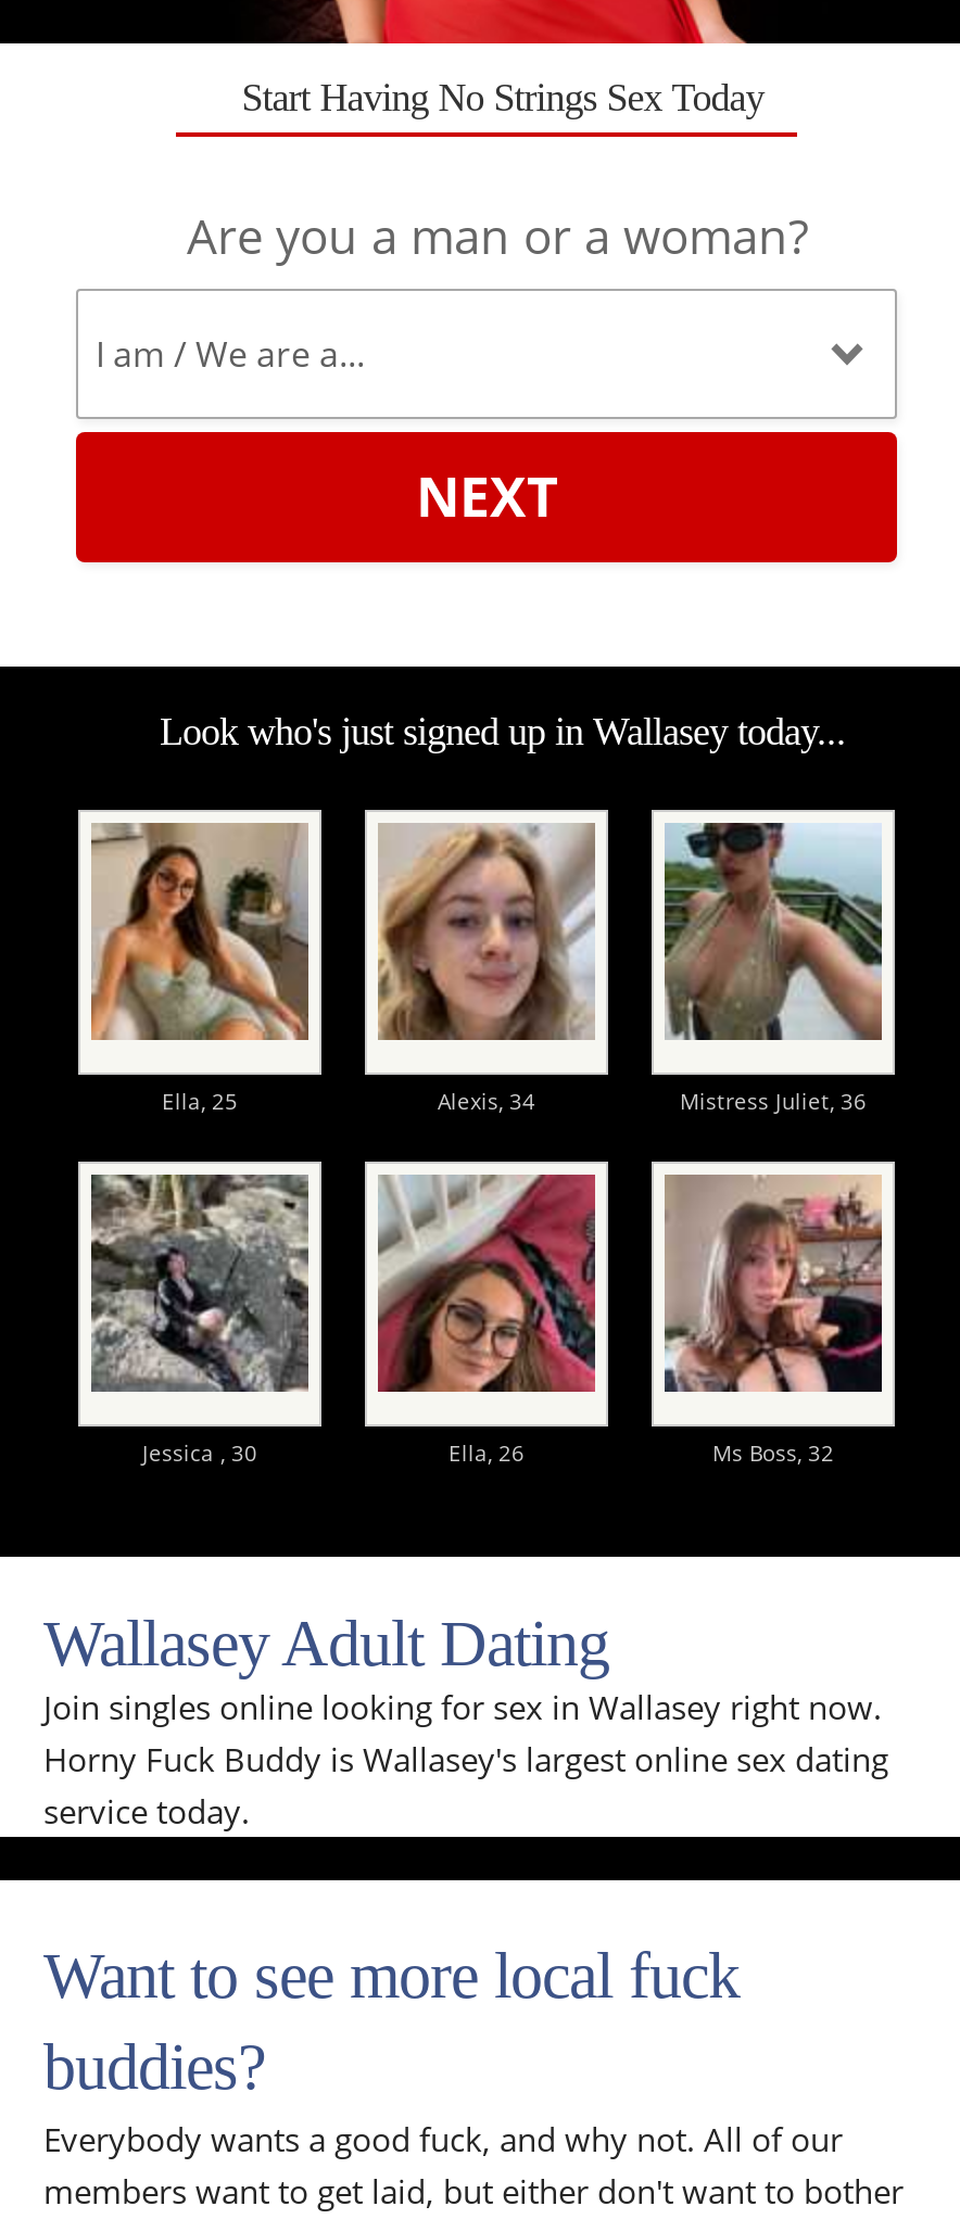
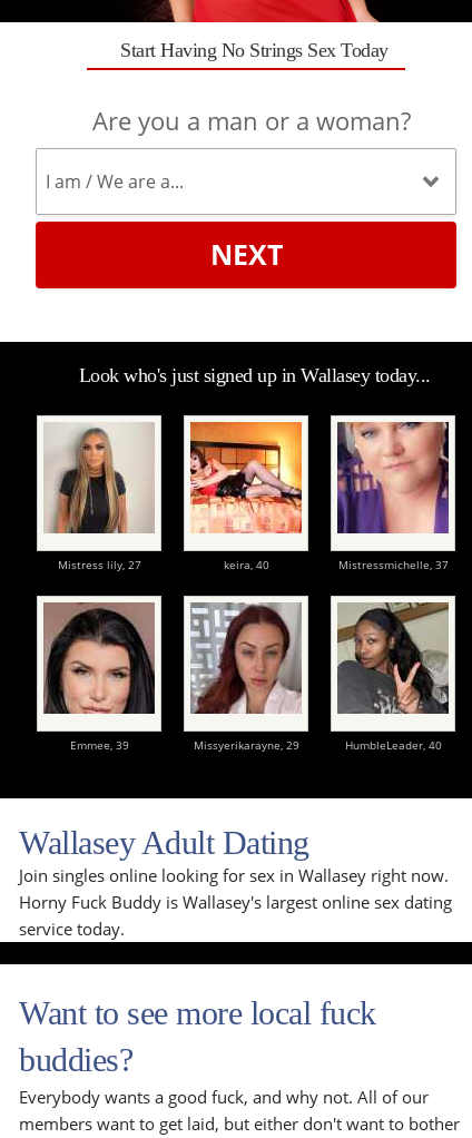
- [image]
+ [image]

- [image]
- Ella, 25
- Alexis, 34
- Mistress Juliet, 36
+ [image]
+ Mistress lily, 27
+ keira, 40
+ Mistressmichelle, 37

- [image]
+ [image]

- [image]
- Jessica , 30
- Ella, 26
- Ms Boss, 32
+ [image]
+ Emmee, 39
+ Missyerikarayne, 29
+ HumbleLeader, 40

- [image]
+ [image]

- [image]
+ [image]
